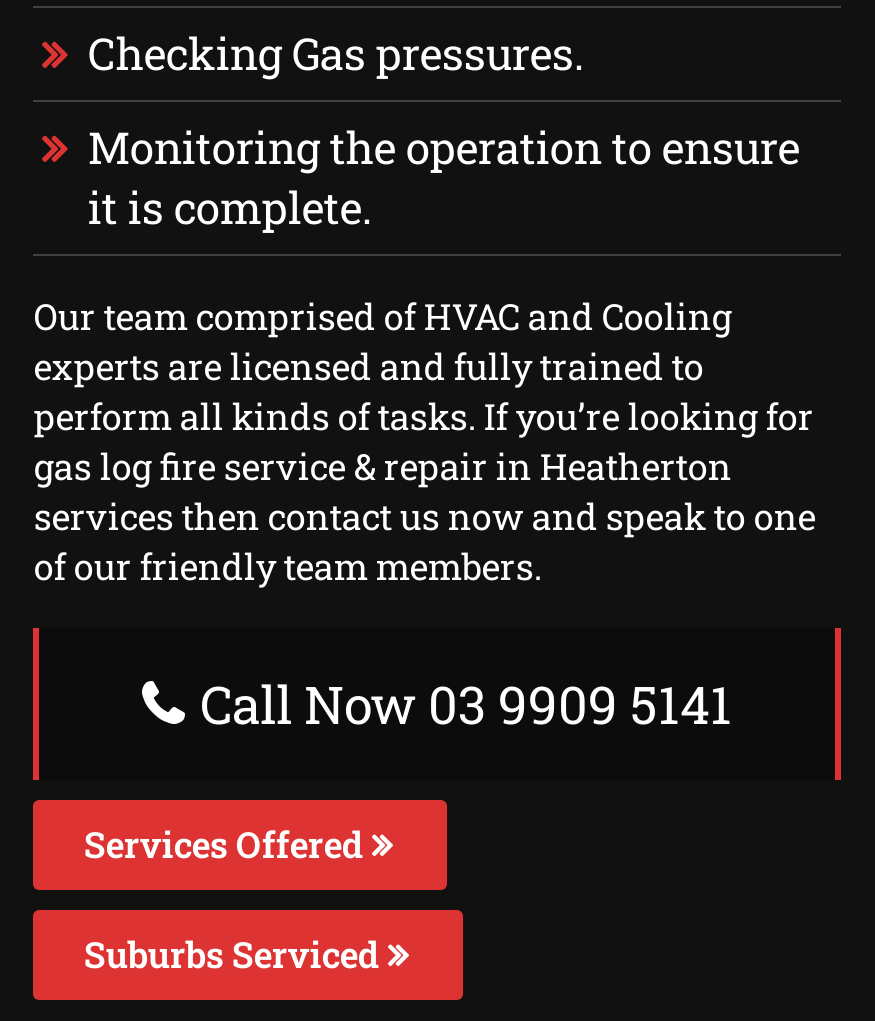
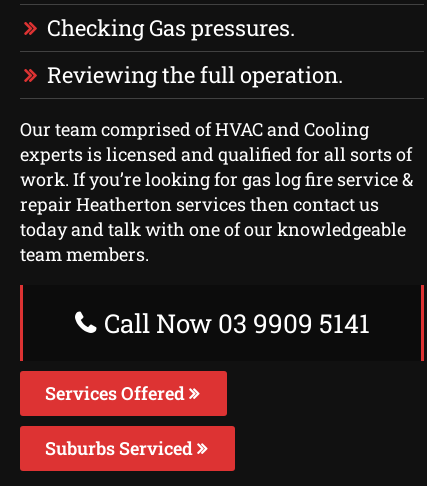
- Monitoring the operation to ensure
- it is complete.
+ Reviewing the full operation.

- experts are licensed and fully trained to
- perform all kinds of tasks. If you’re looking for
- gas log fire service & repair in Heatherton
- services then contact us now and speak to one
- of our friendly team members.
+ experts is licensed and qualified for all sorts of
+ work. If you’re looking for gas log fire service &
+ repair Heatherton services then contact us
+ today and talk with one of our knowledgeable
+ team members.
